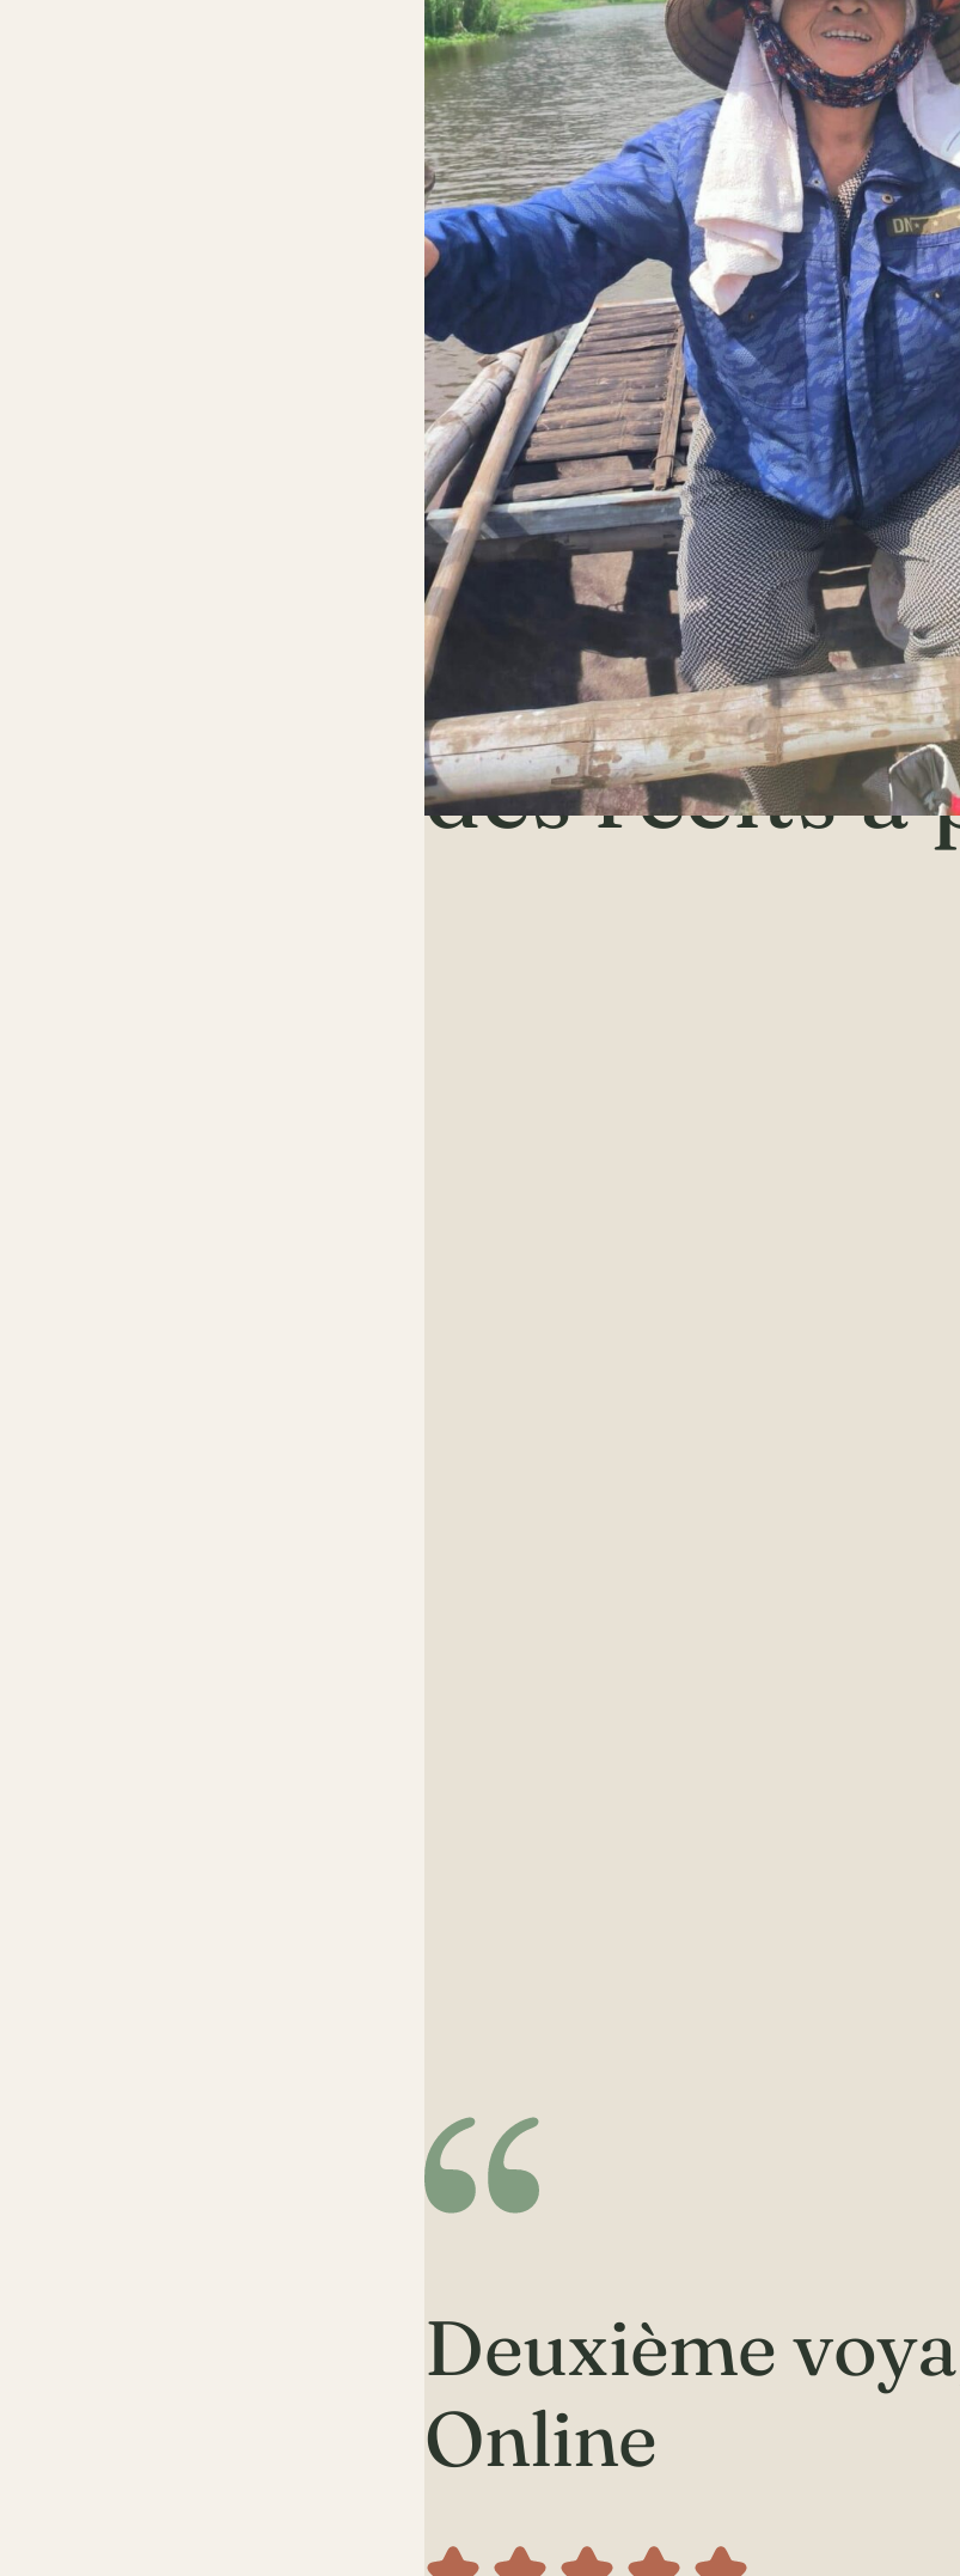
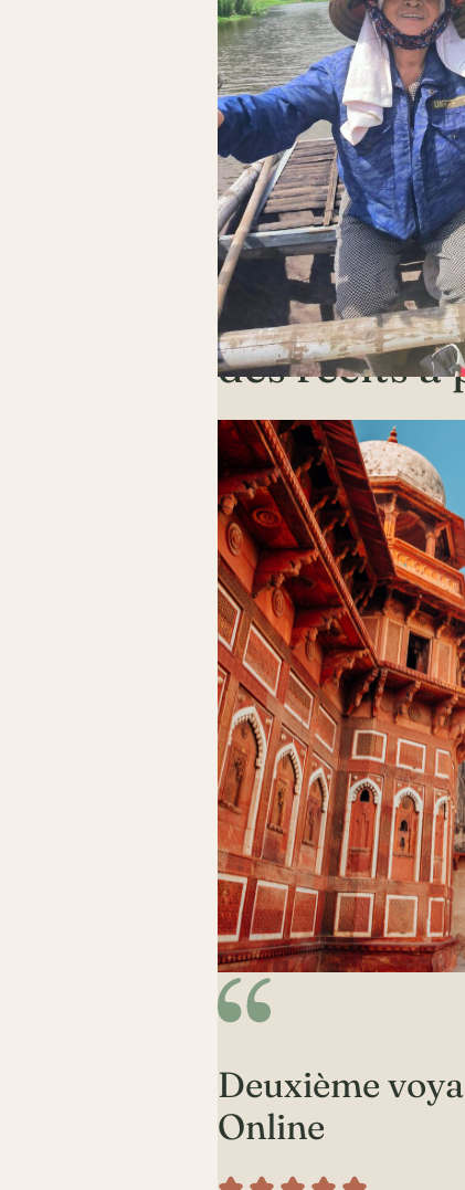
+ [image]
